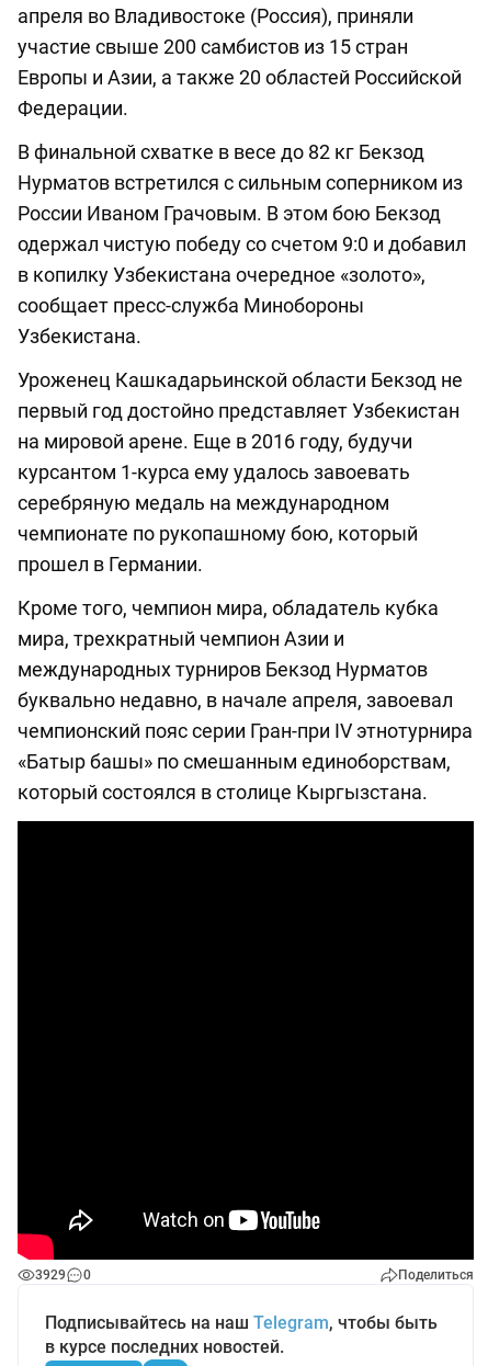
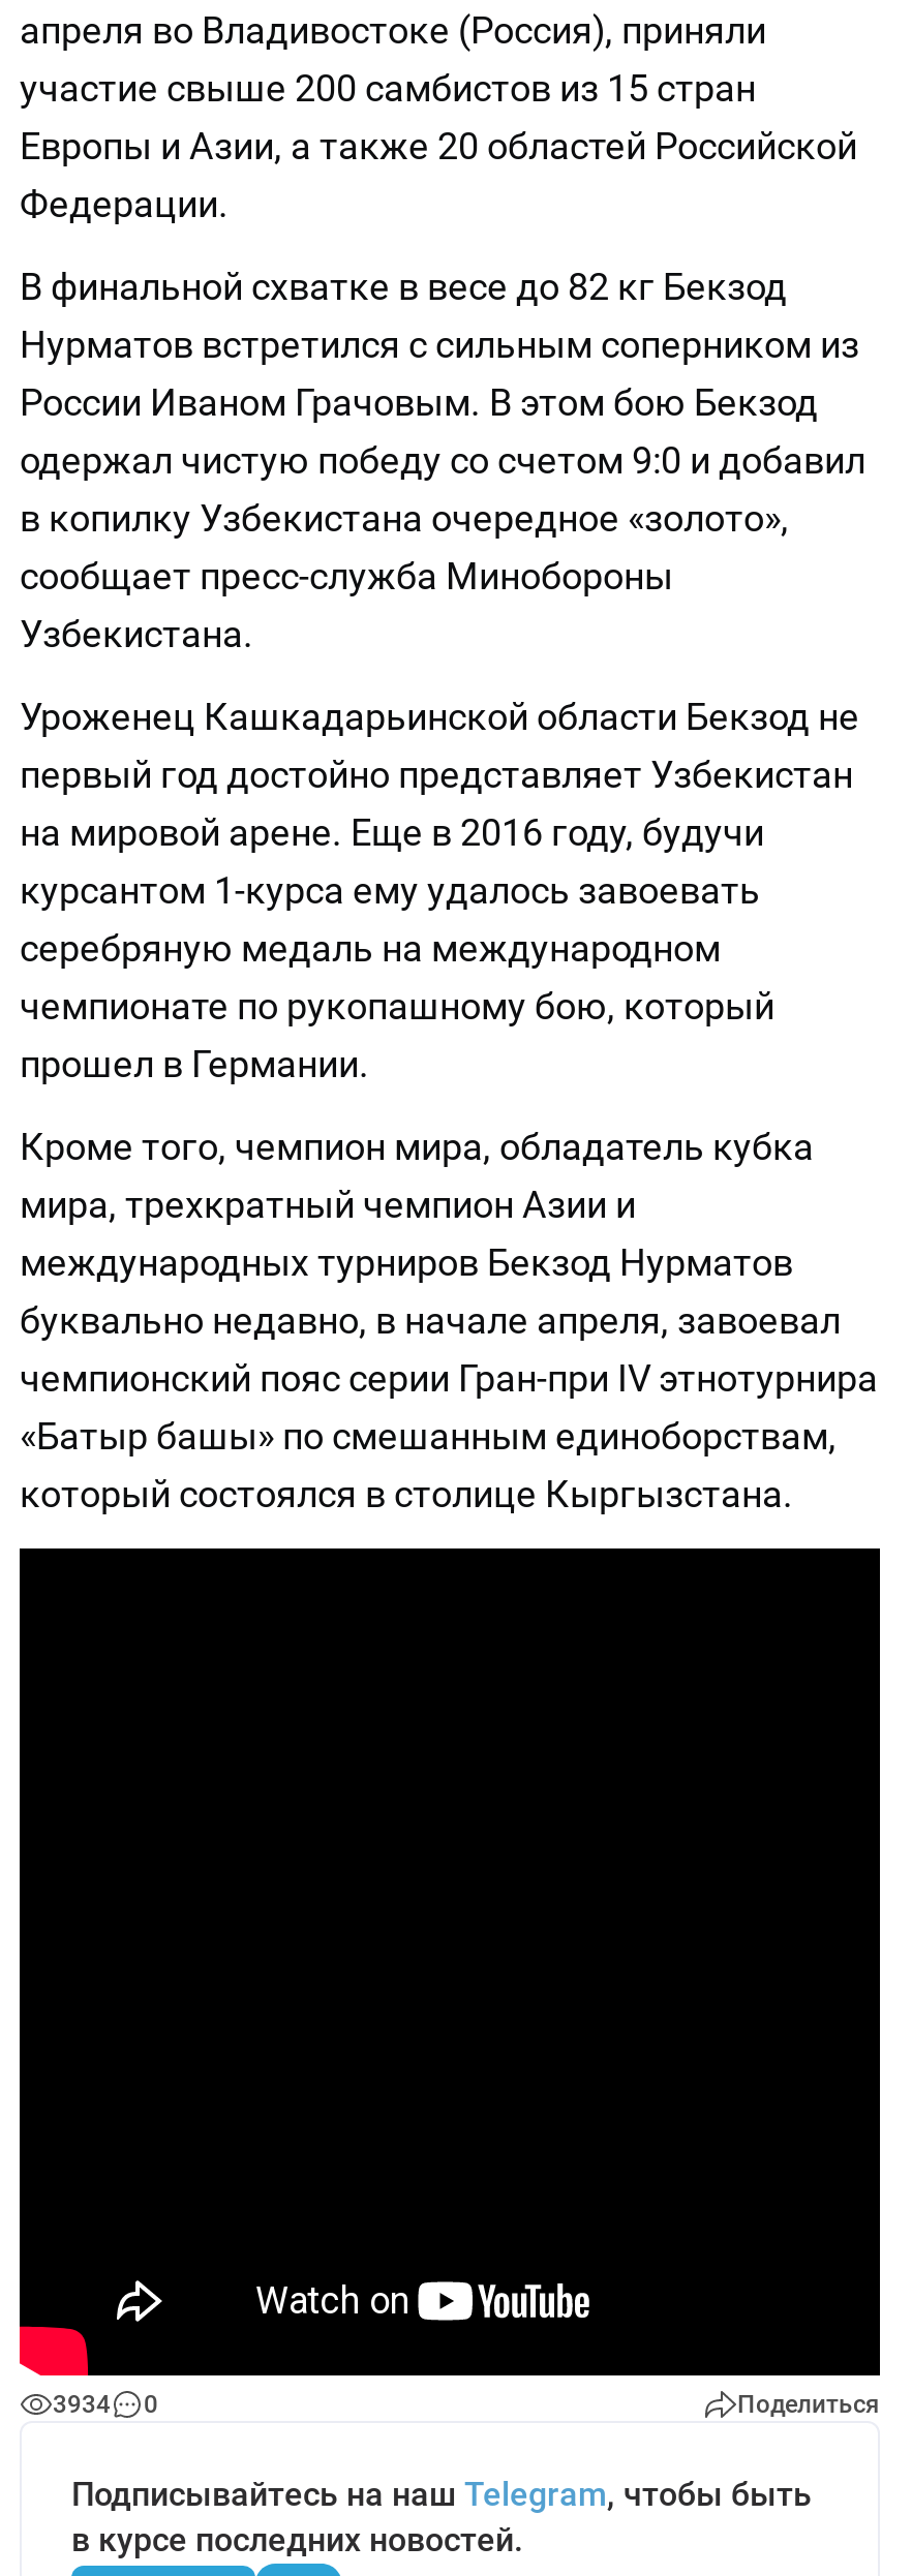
- 3929 0
+ 3934 0
